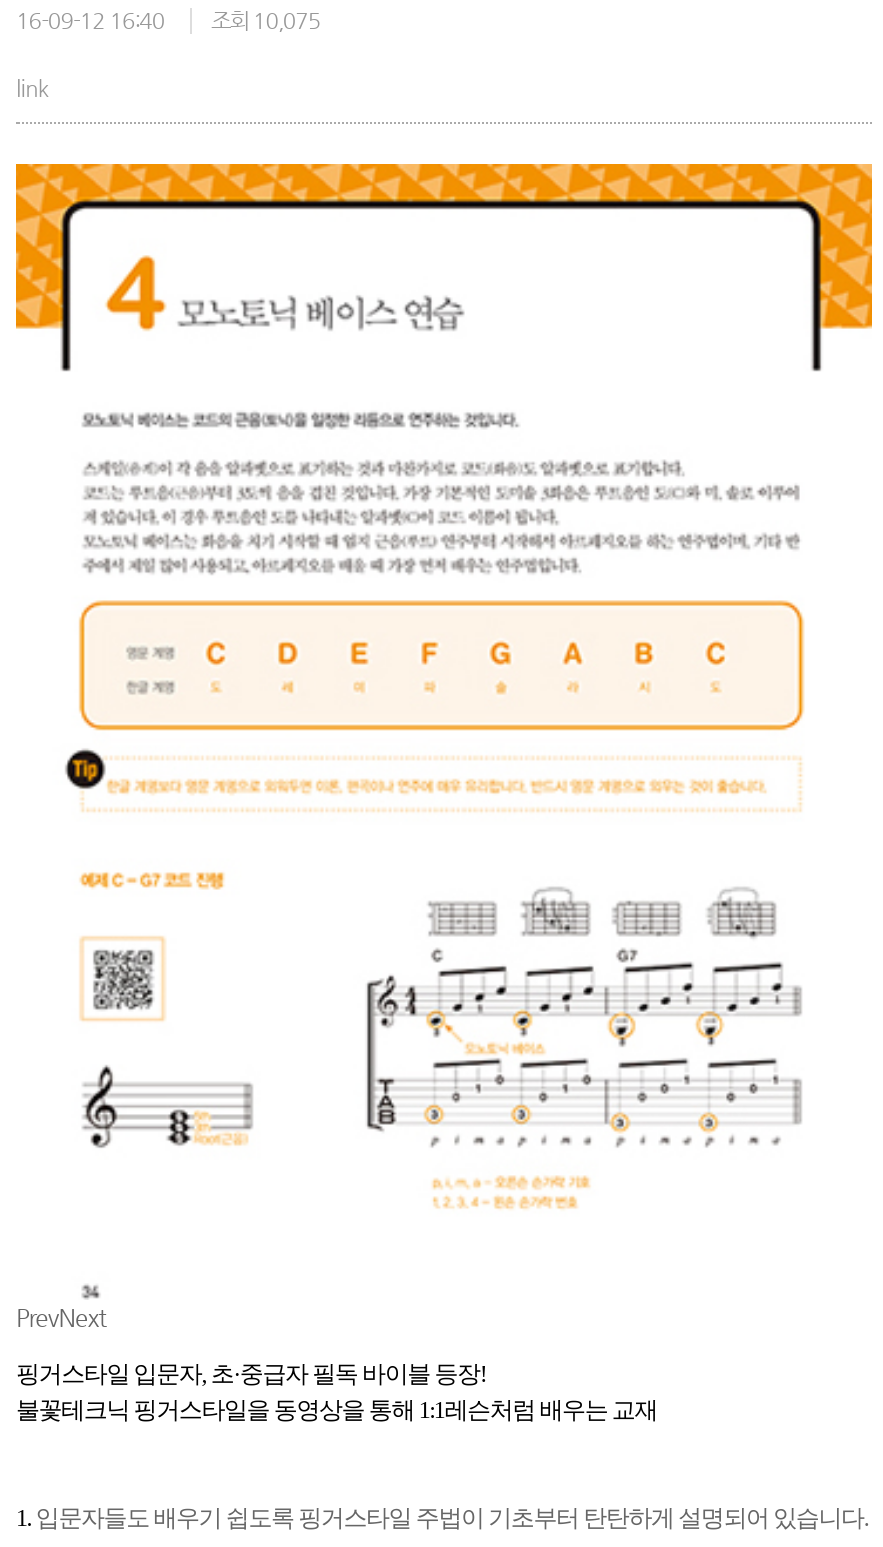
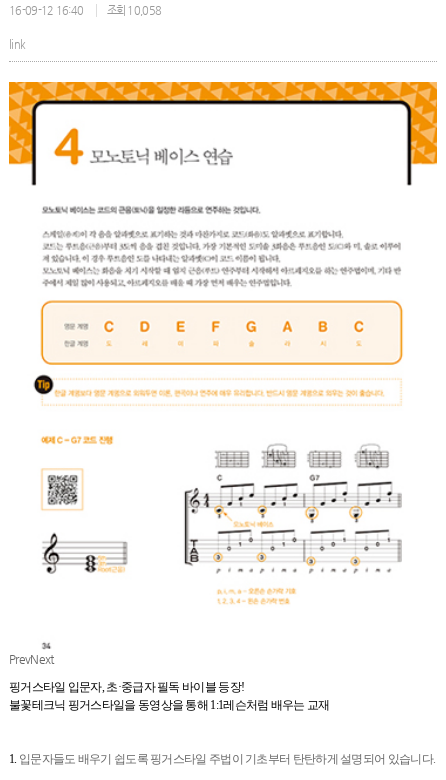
- 16-09-12 16:40 조회 10,075
+ 16-09-12 16:40 조회 10,058
